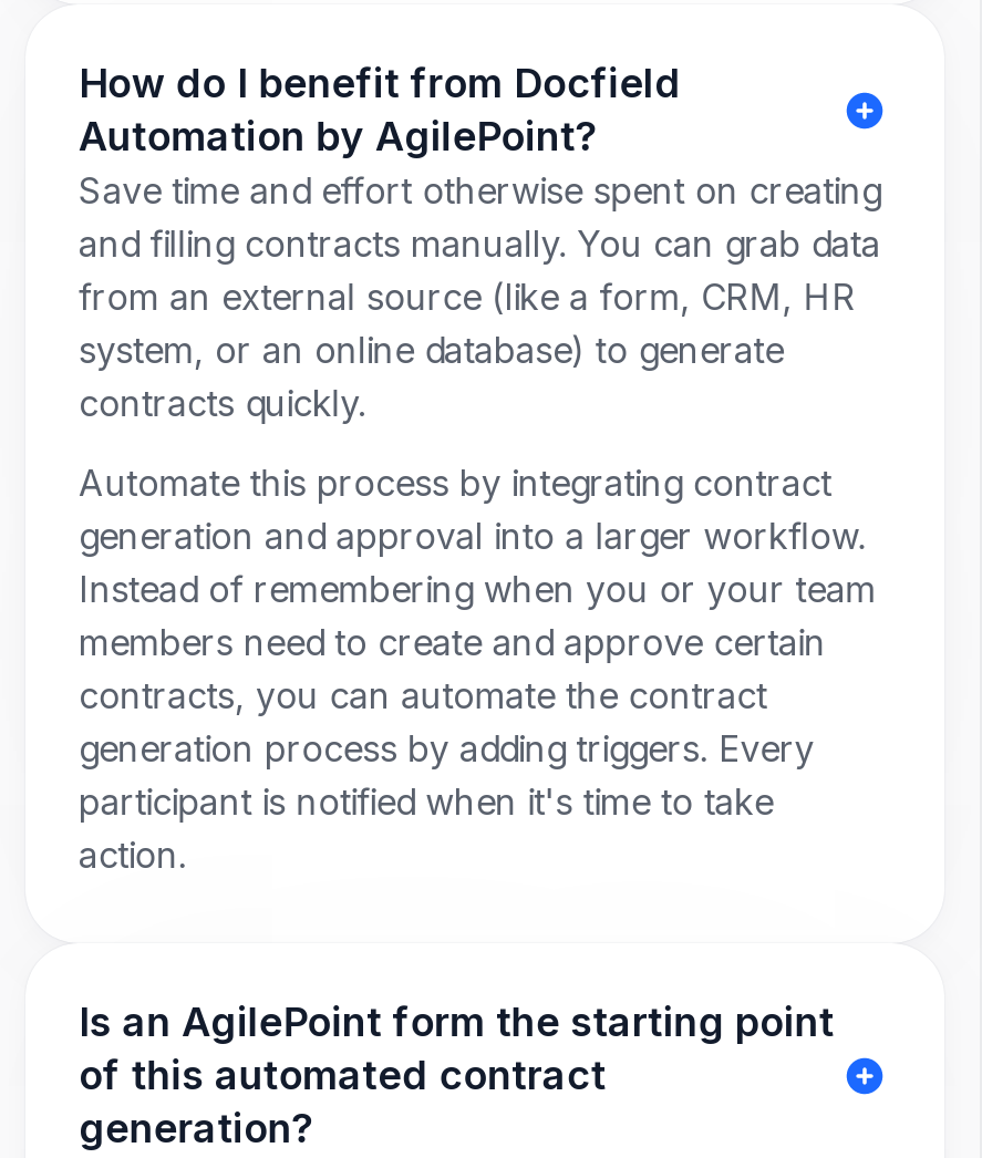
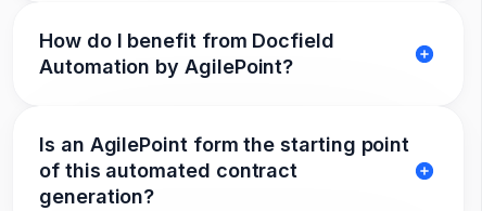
- Save time and effort otherwise spent on creating
- and filling contracts manually. You can grab data
- from an external source (like a form, CRM, HR
- system, or an online database) to generate
- contracts quickly.
- Automate this process by integrating contract
- generation and approval into a larger workflow.
- Instead of remembering when you or your team
- members need to create and approve certain
- contracts, you can automate the contract
- generation process by adding triggers. Every
- participant is notified when it's time to take
- action.
